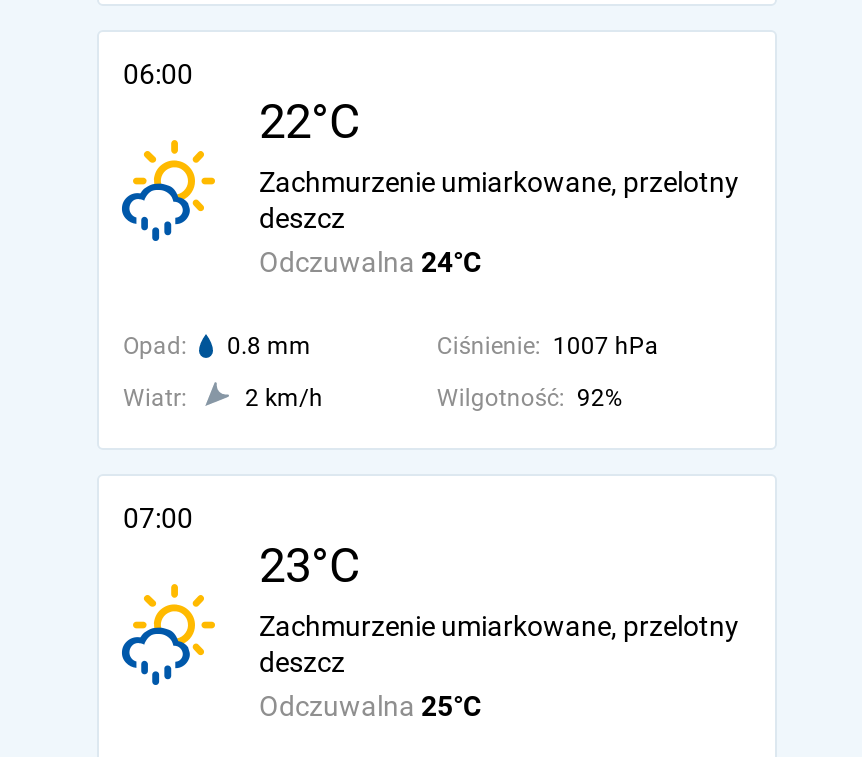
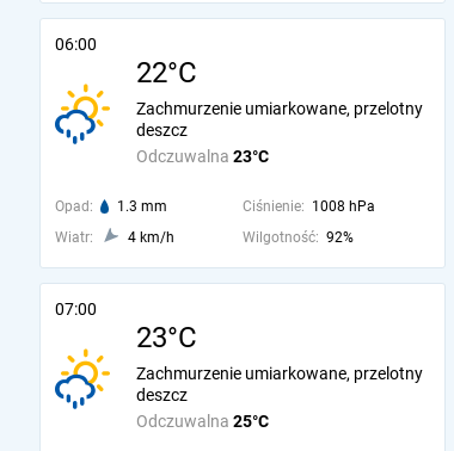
- Odczuwalna 24°C
+ Odczuwalna 23°C

- Opad: 0.8 mm
+ Opad: 1.3 mm

- Ciśnienie: 1007 hPa
+ Ciśnienie: 1008 hPa

- 2 km/h
+ 4 km/h
